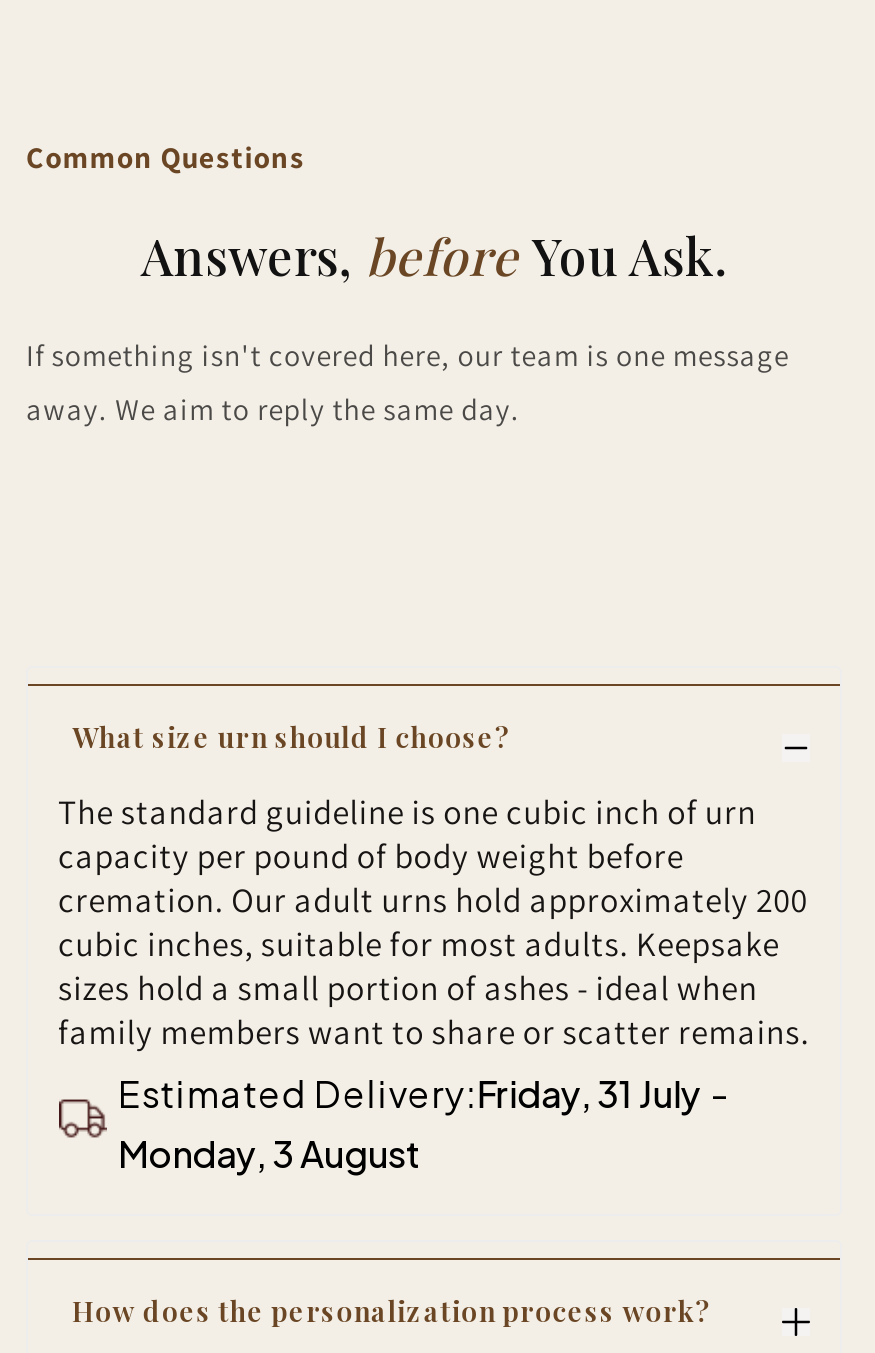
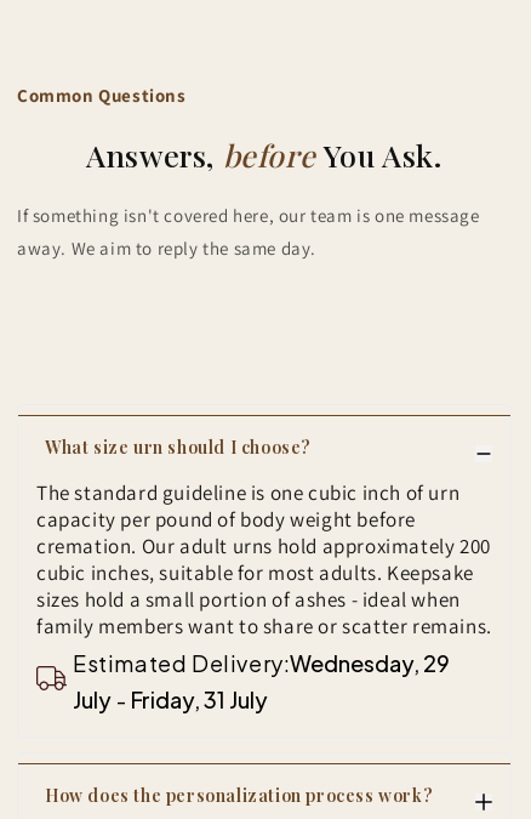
- Estimated Delivery:Friday, 31 July -
- Monday, 3 August
+ Estimated Delivery:Wednesday, 29
+ July - Friday, 31 July
